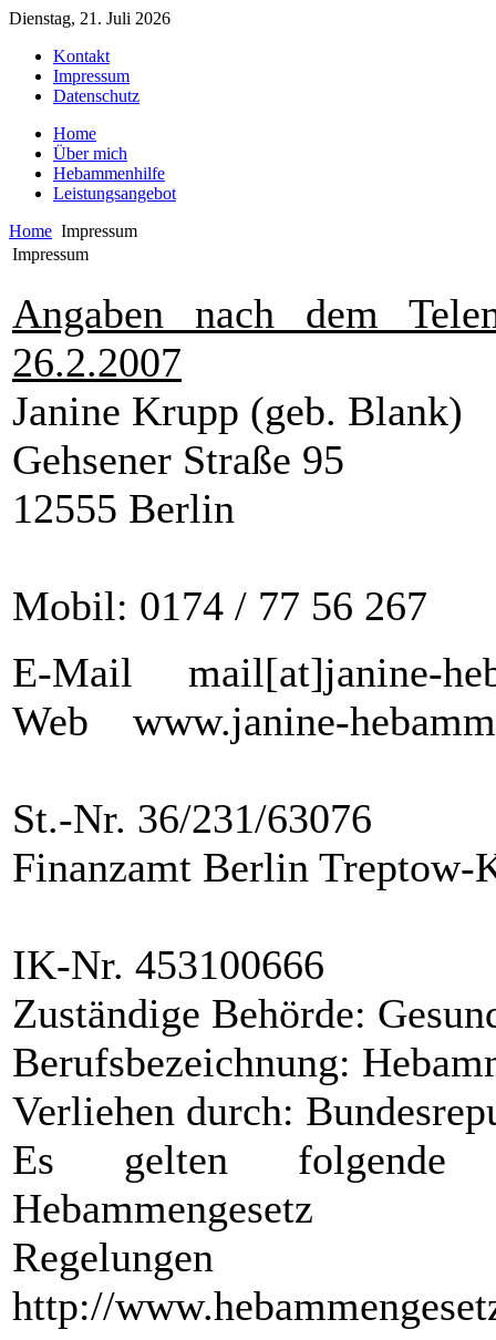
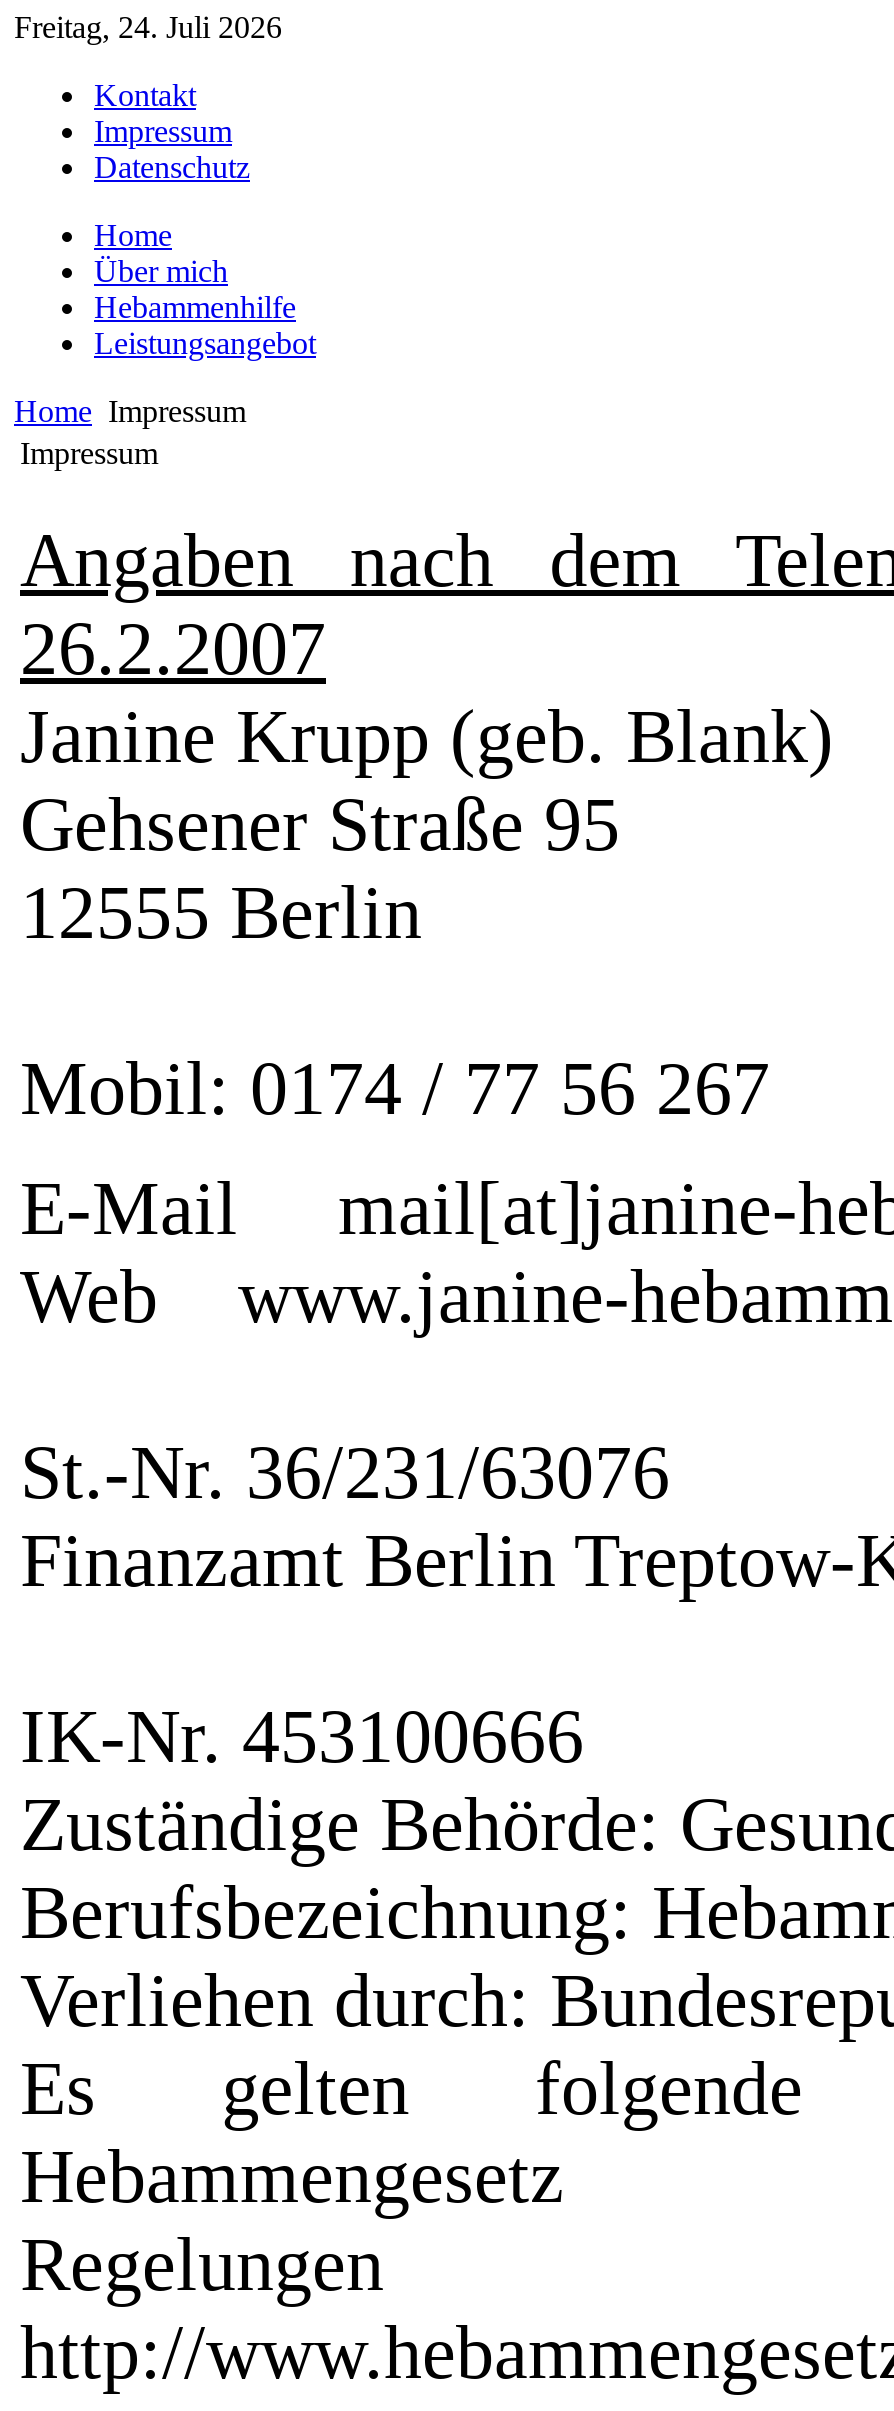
- Dienstag, 21. Juli 2026
+ Freitag, 24. Juli 2026
